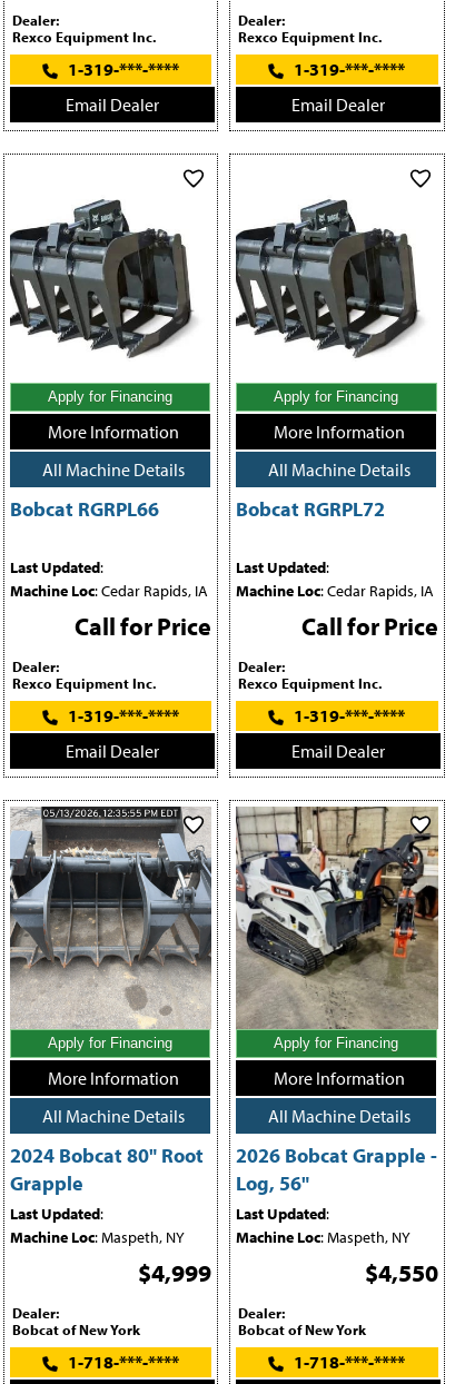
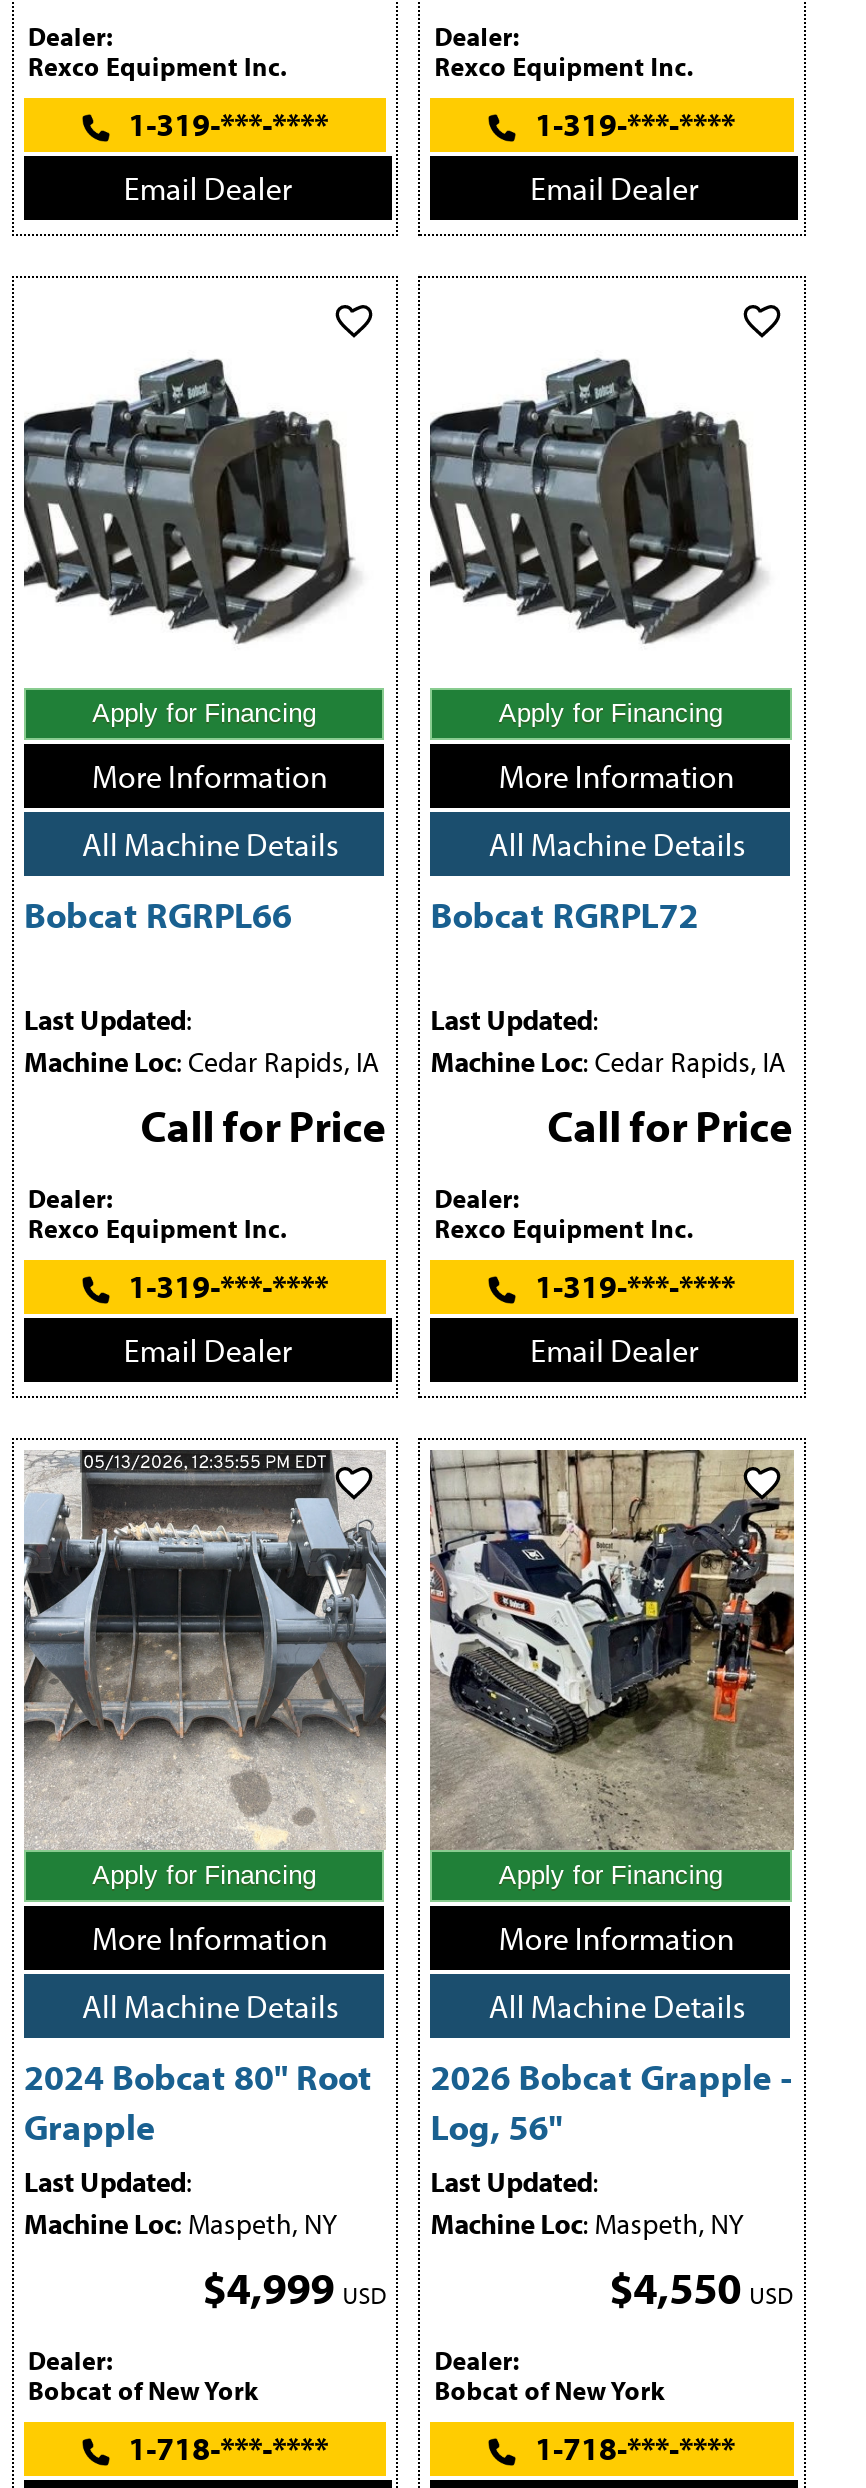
- $4,999
+ $4,999 USD

- $4,550
+ $4,550 USD
